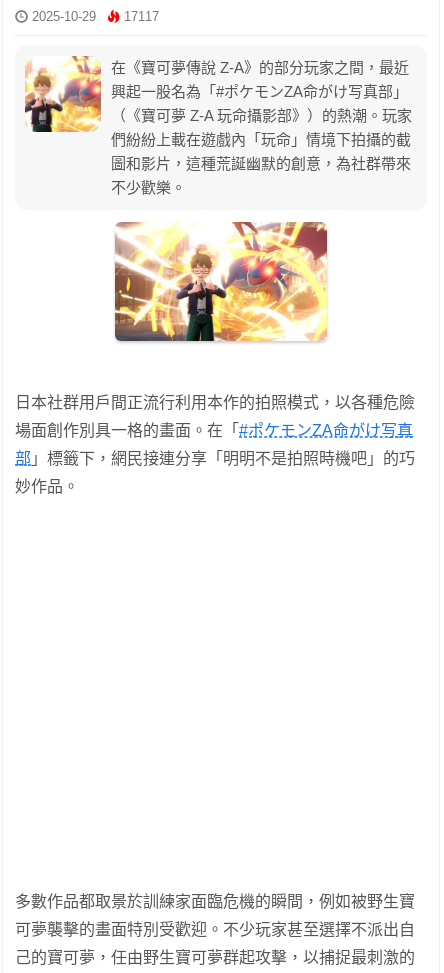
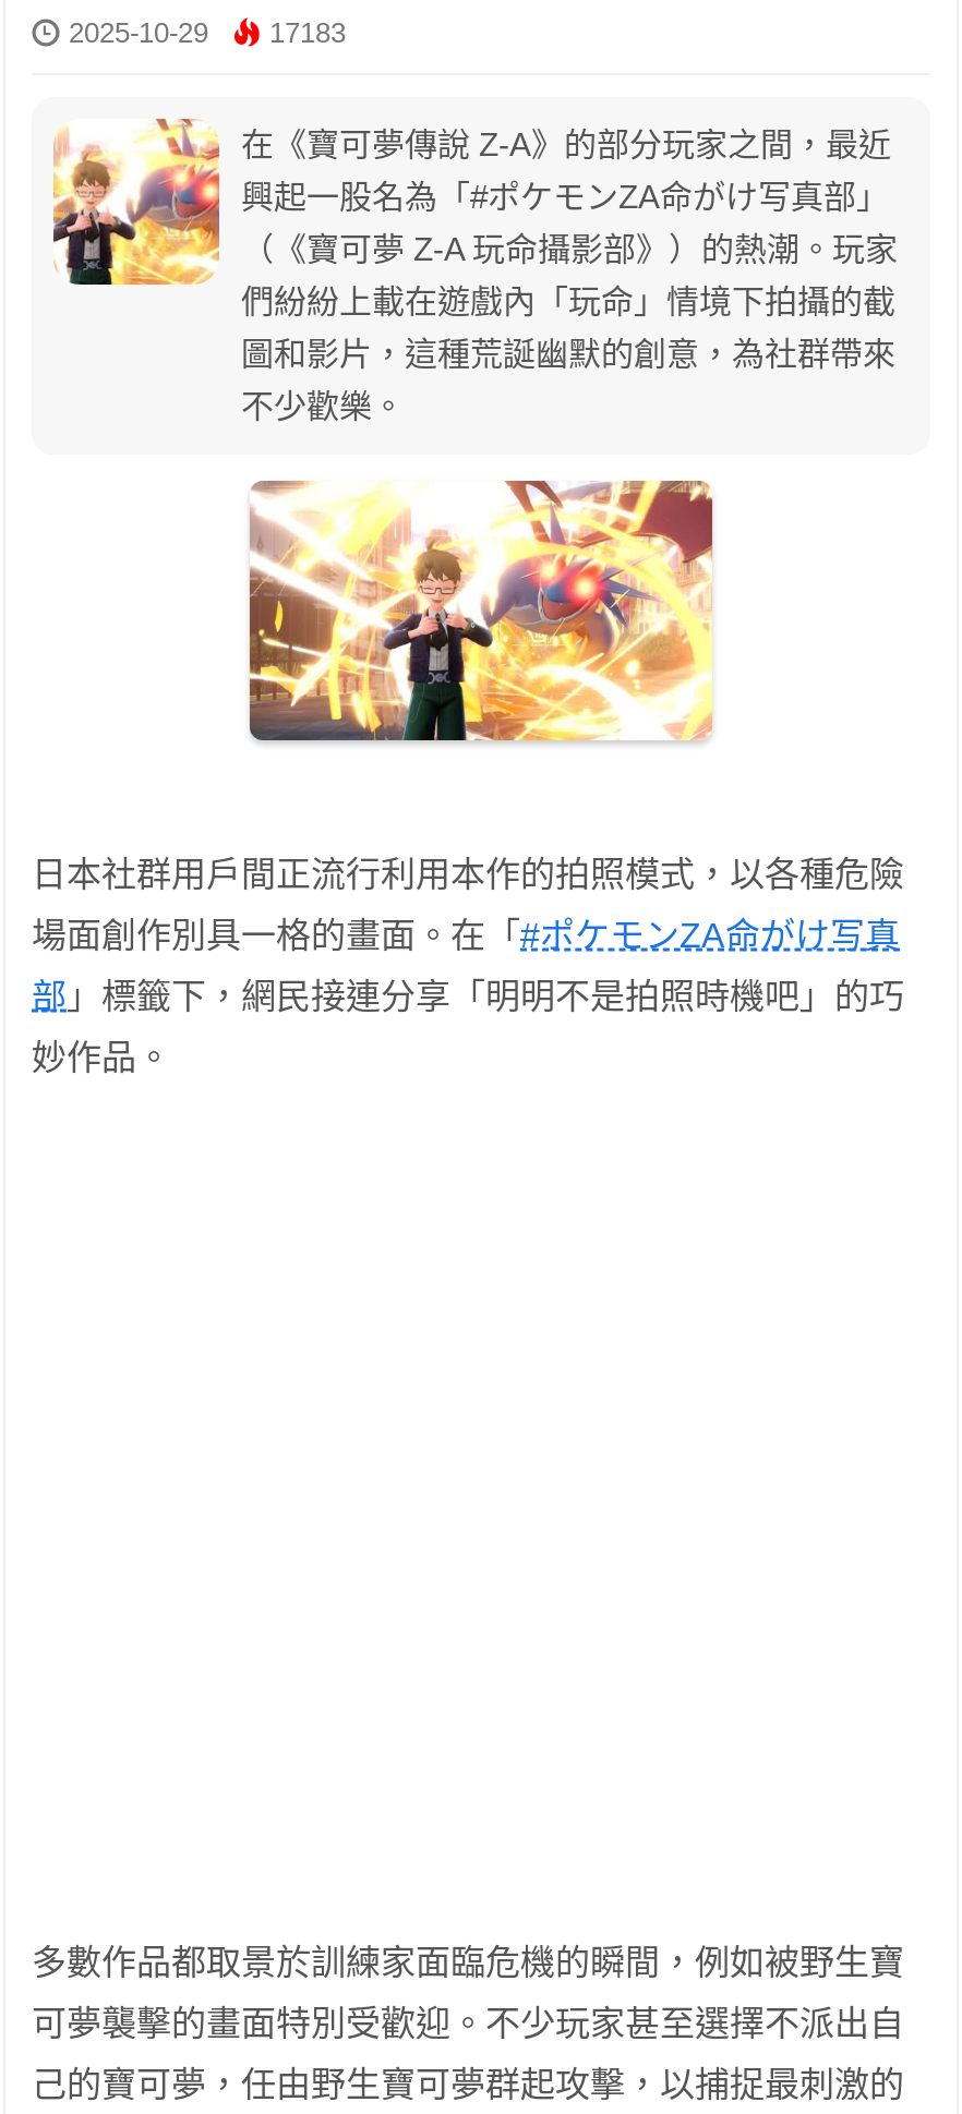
- 2025-10-29 17117
+ 2025-10-29 17183
